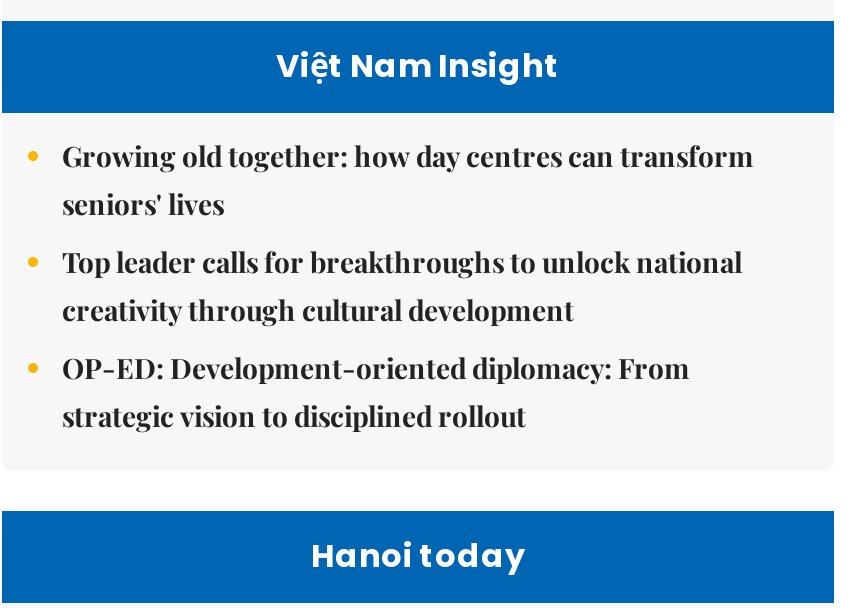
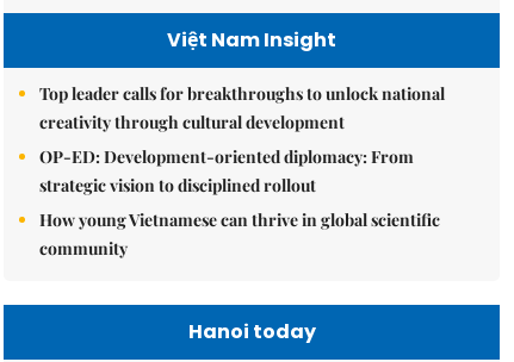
- Growing old together: how day centres can transform
- seniors' lives

moved up: Top leader calls for breakthroughs to unlock national | creativity through cultural development | OP-ED: Development-oriented diplomacy: From | strategic vision to disciplined rollout

+ How young Vietnamese can thrive in global scientific
+ community
